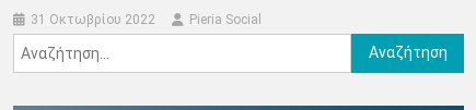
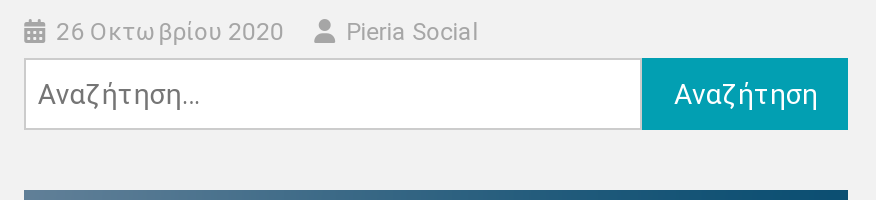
- 31 Οκτωβρίου 2022
+ 26 Οκτωβρίου 2020
